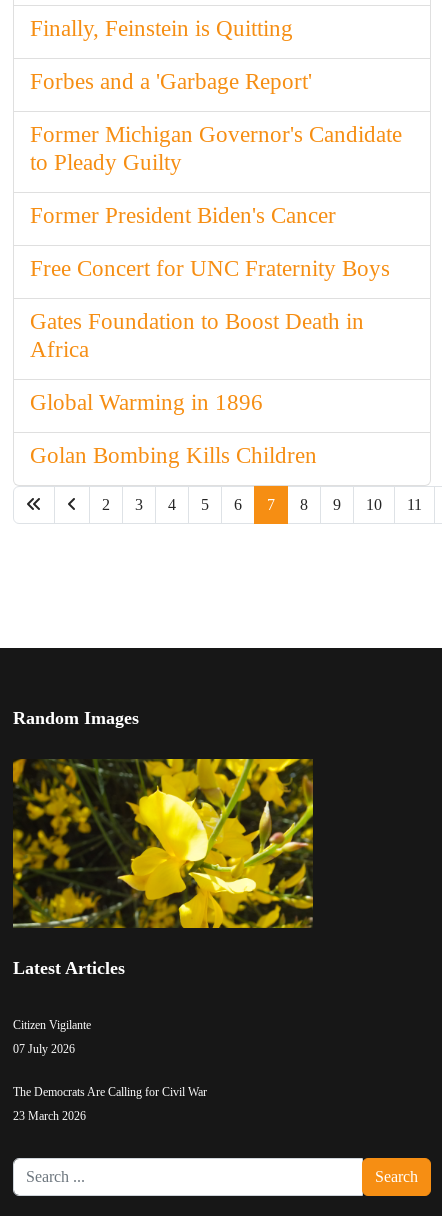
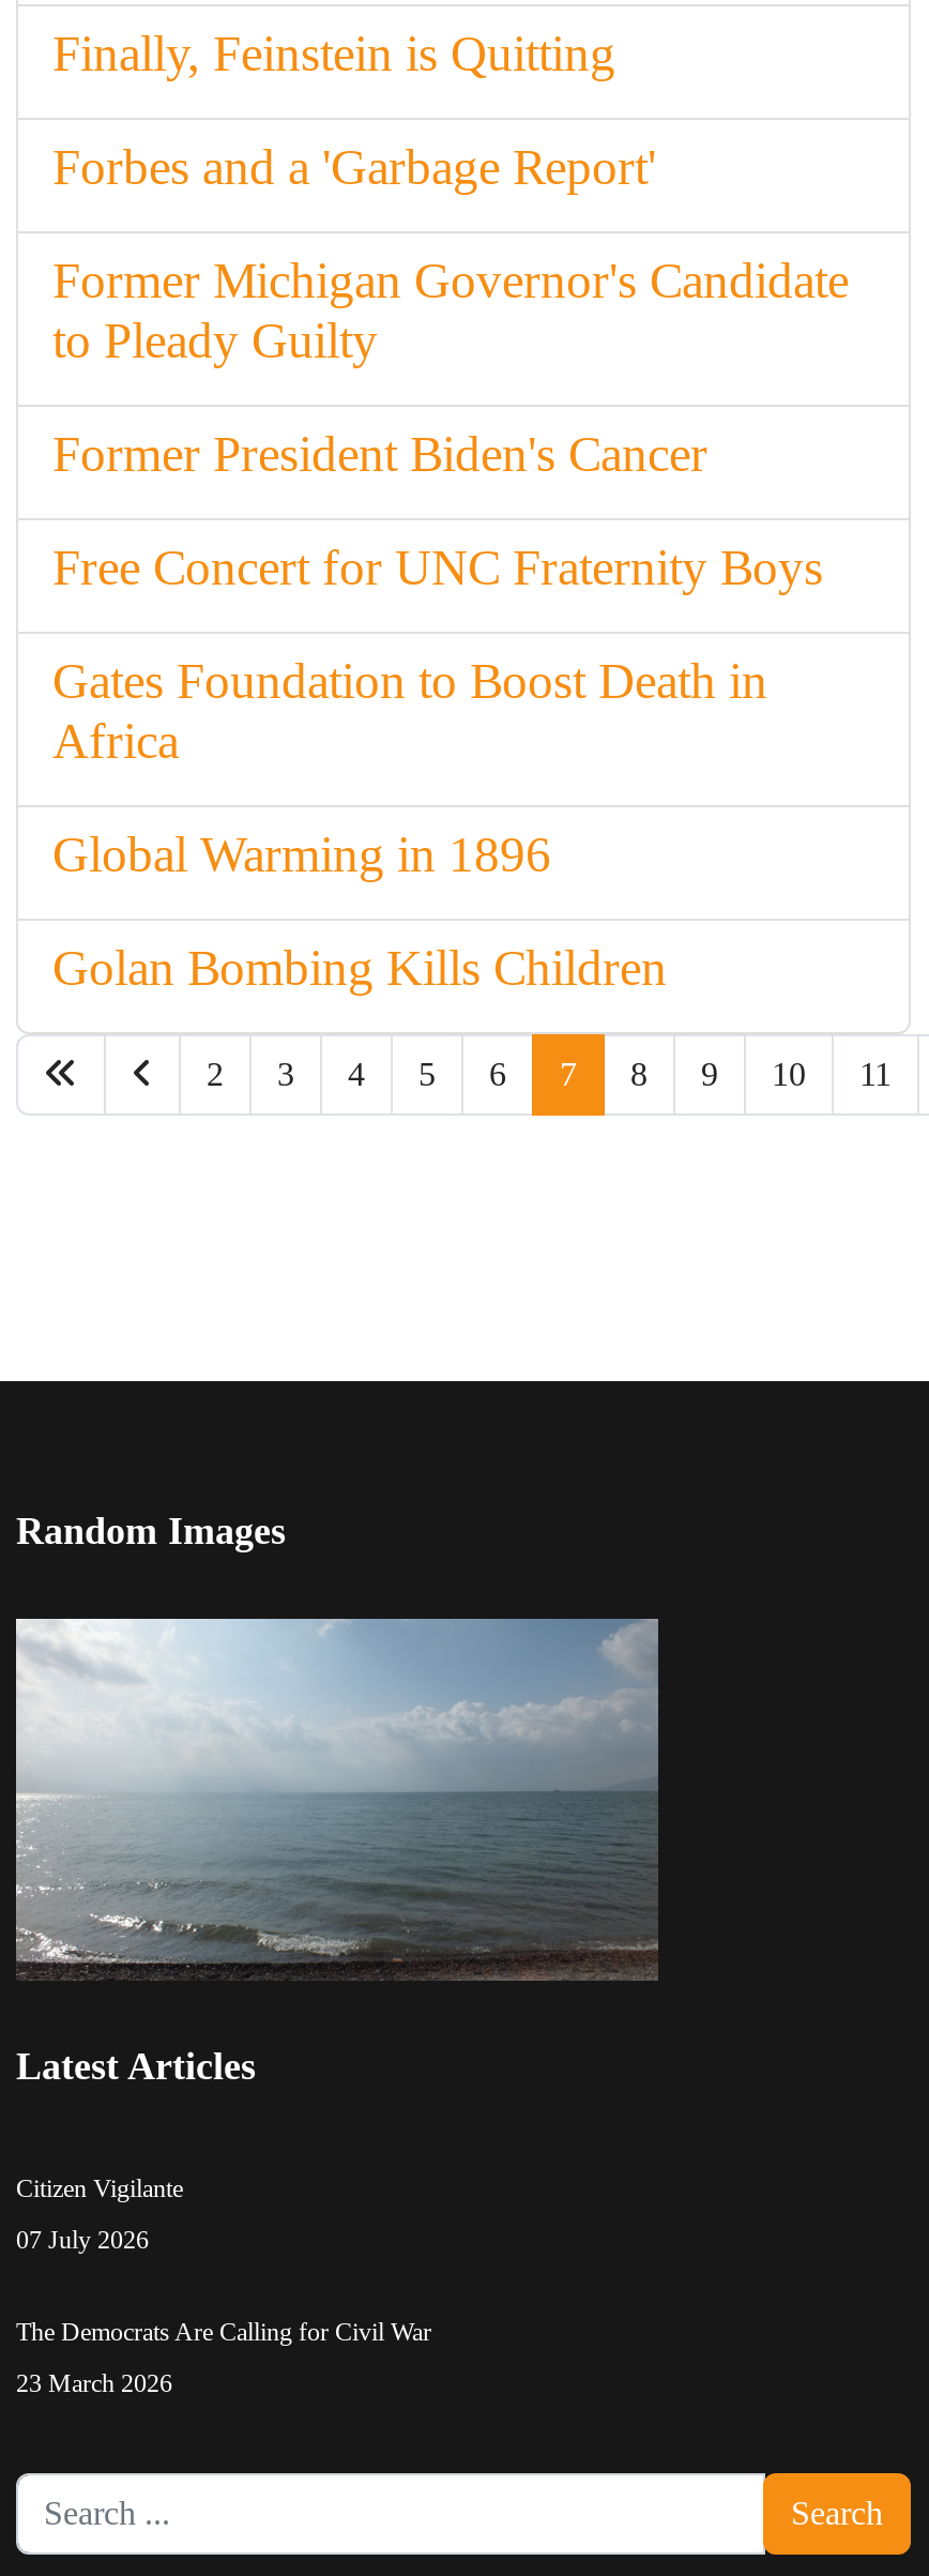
- [image]
+ [image]
